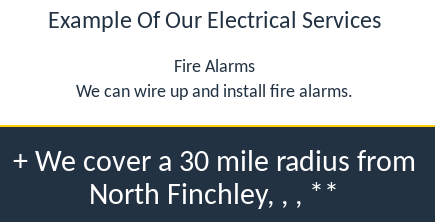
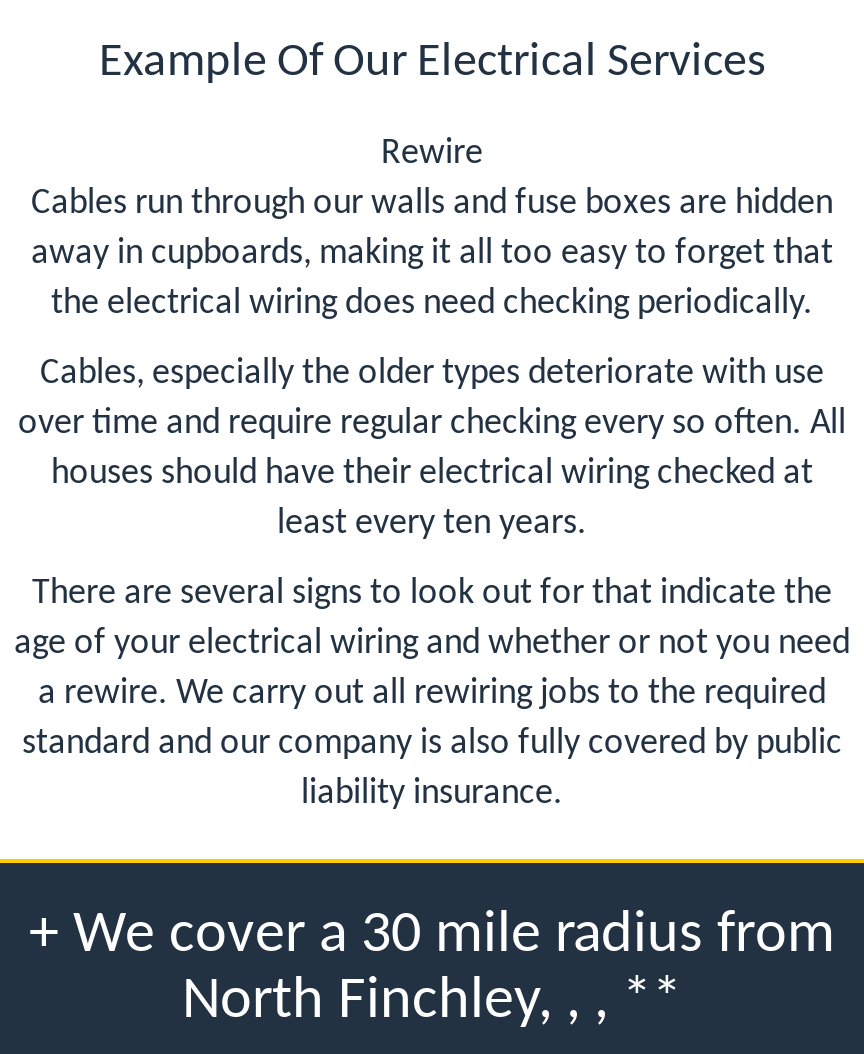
- Fire Alarms
- We can wire up and install fire alarms.
+ Rewire
+ Cables run through our walls and fuse boxes are hidden
+ away in cupboards, making it all too easy to forget that
+ the electrical wiring does need checking periodically.
+ Cables, especially the older types deteriorate with use
+ over time and require regular checking every so often. All
+ houses should have their electrical wiring checked at
+ least every ten years.
+ There are several signs to look out for that indicate the
+ age of your electrical wiring and whether or not you need
+ a rewire. We carry out all rewiring jobs to the required
+ standard and our company is also fully covered by public
+ liability insurance.
